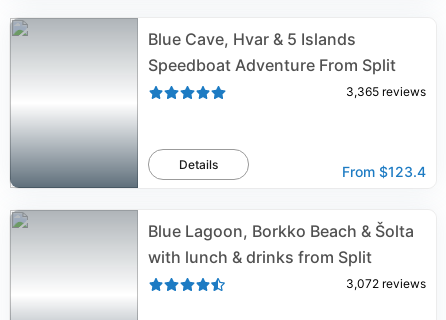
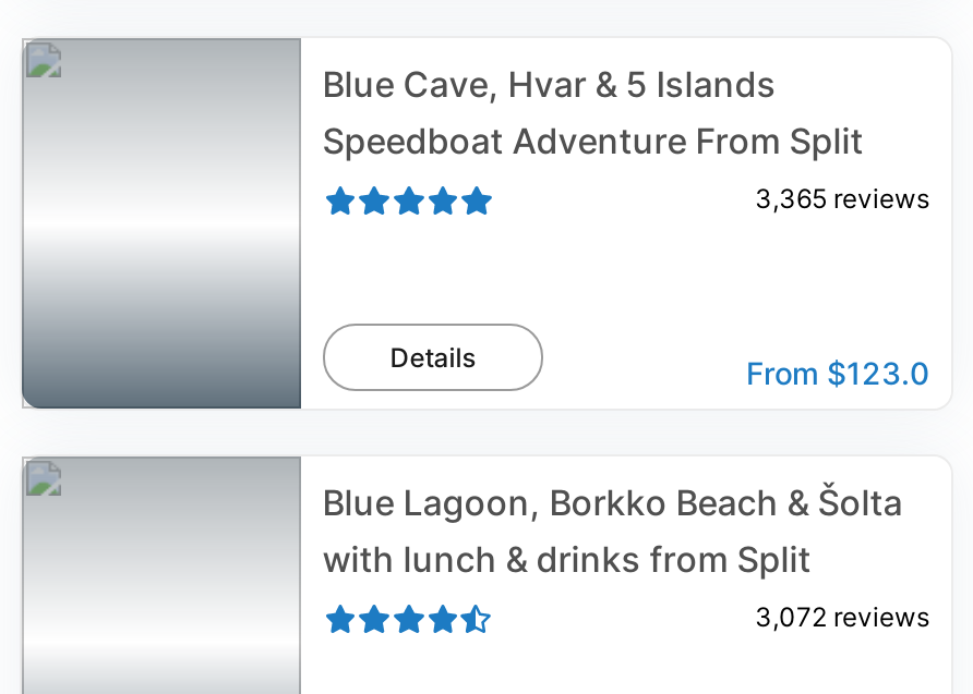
- From $123.4
+ From $123.0
